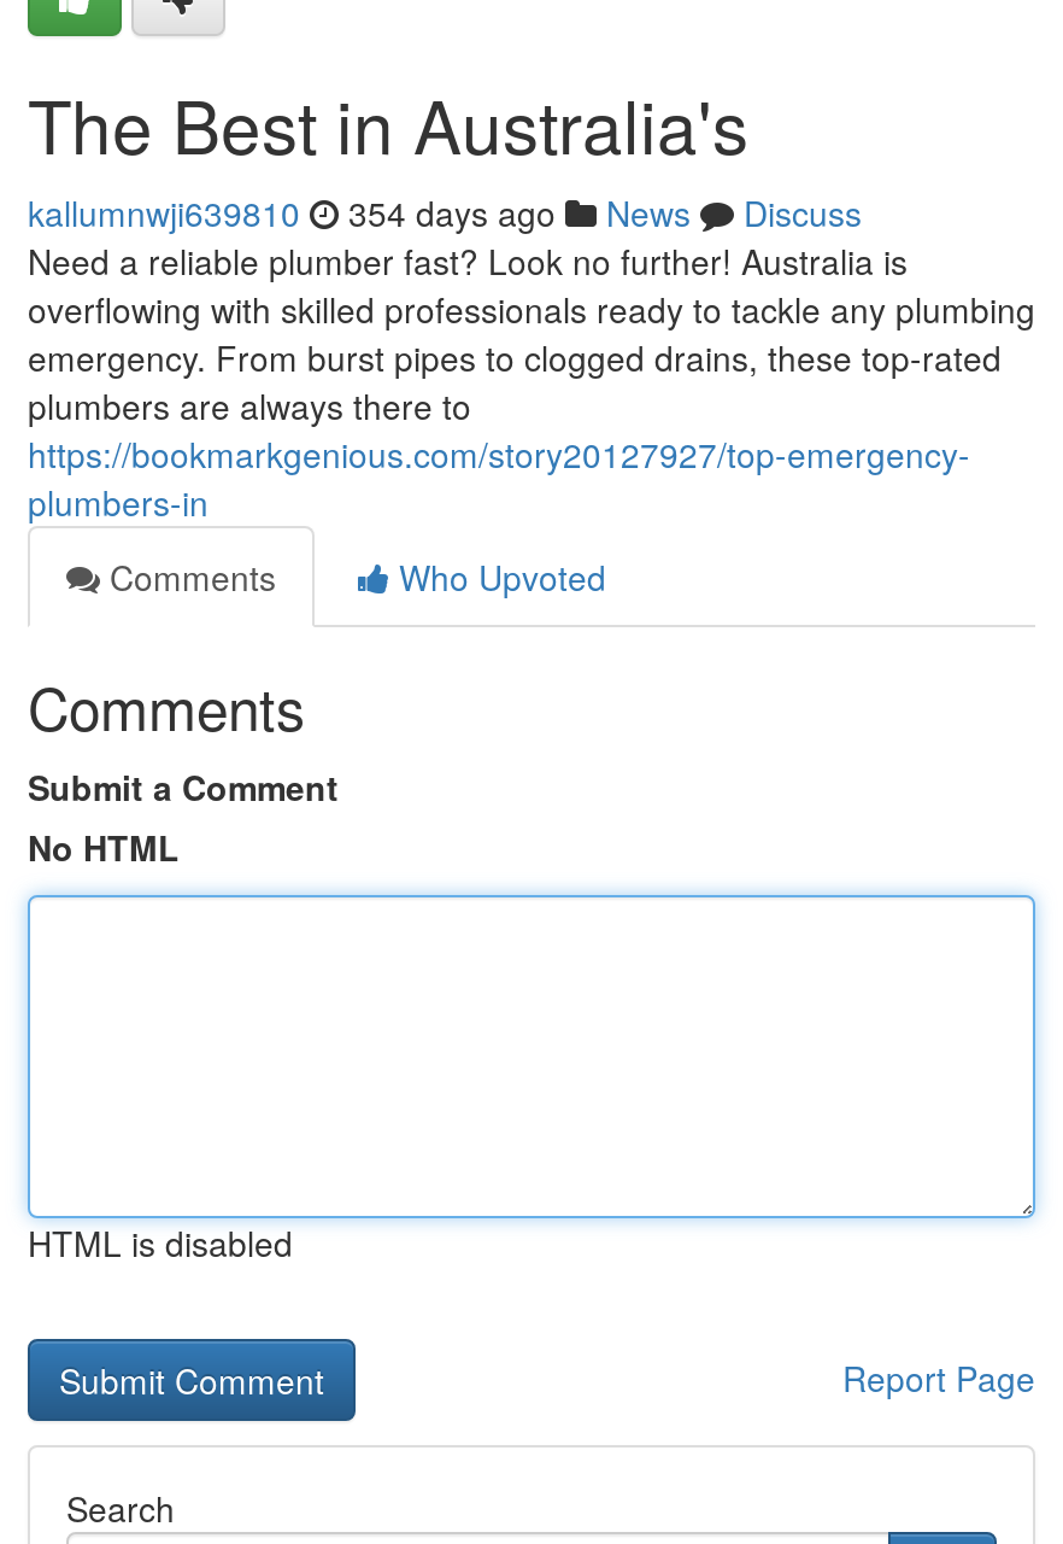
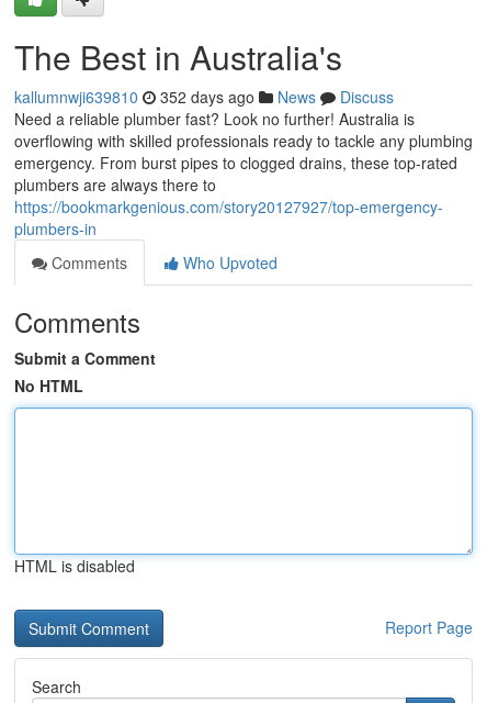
- kallumnwji639810 354 days ago News Discuss
+ kallumnwji639810 352 days ago News Discuss
